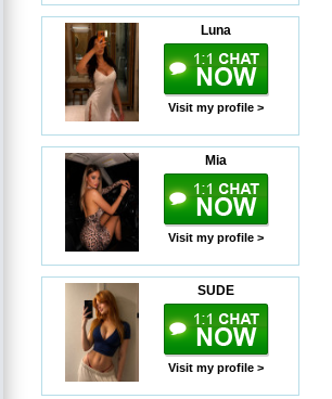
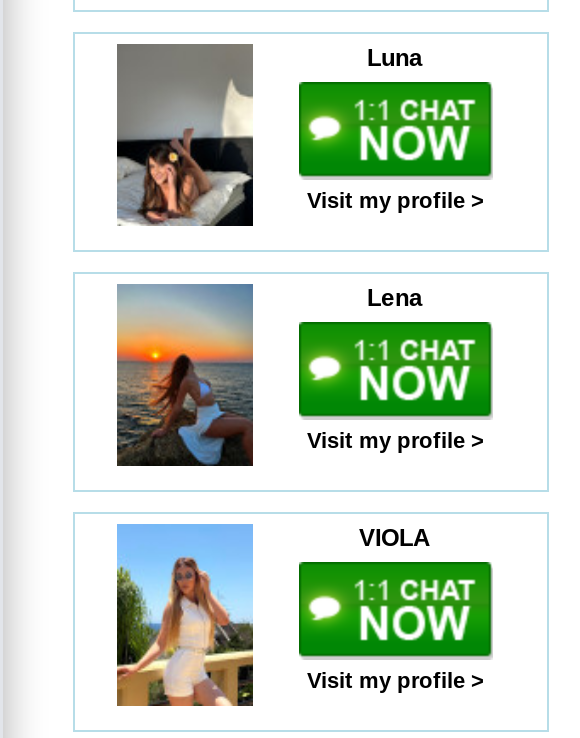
- [image]
+ [image]

- [image]
+ [image]

- Mia
+ Lena

- [image]
+ [image]

- SUDE
+ VIOLA
